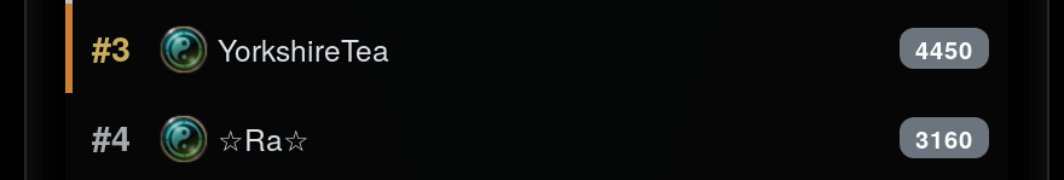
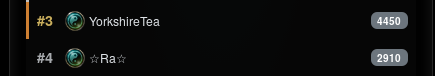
- 3160
+ 2910
